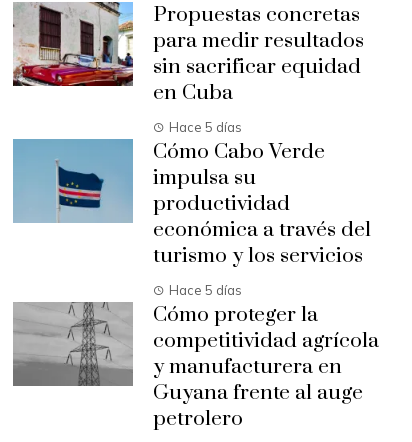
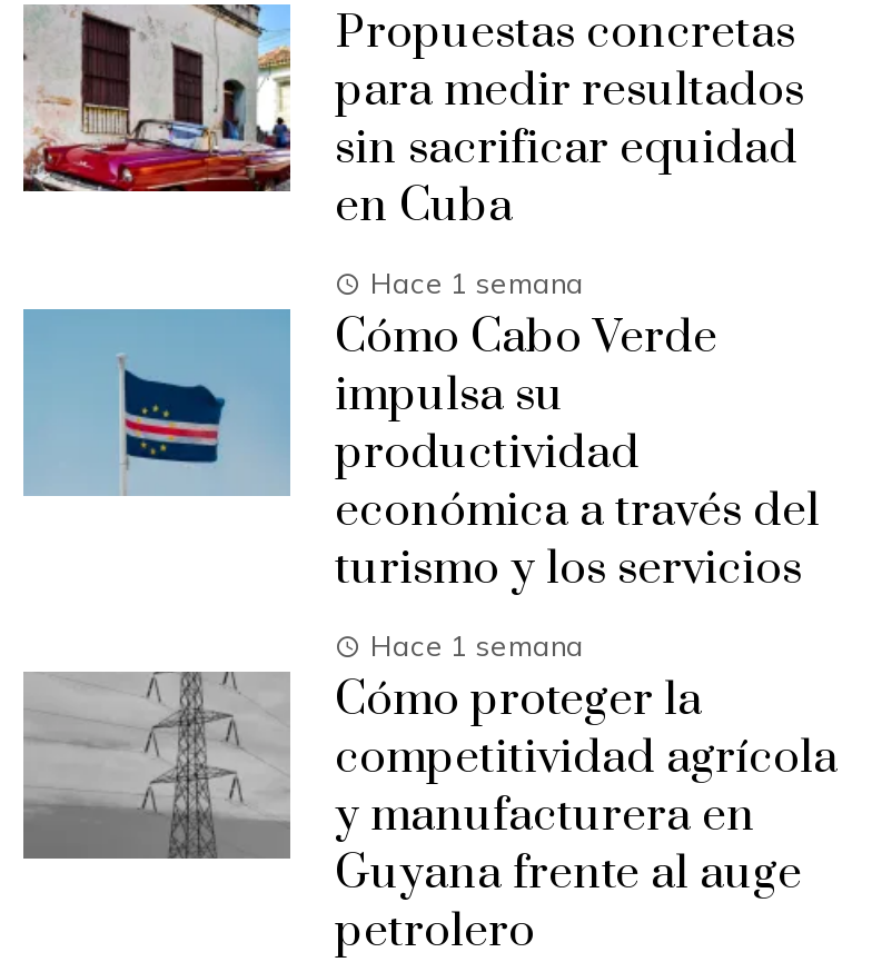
- Hace 5 días
+ Hace 1 semana

- Hace 5 días
+ Hace 1 semana
